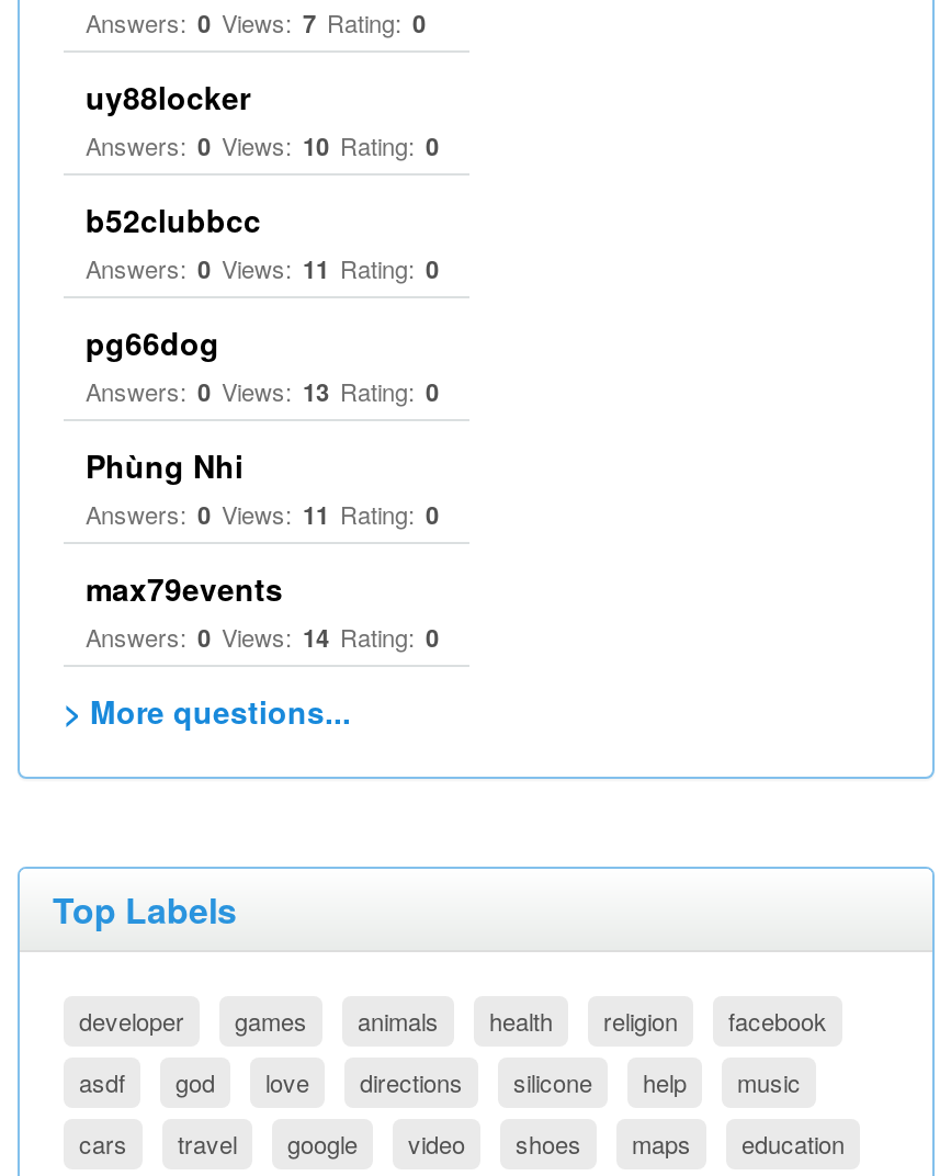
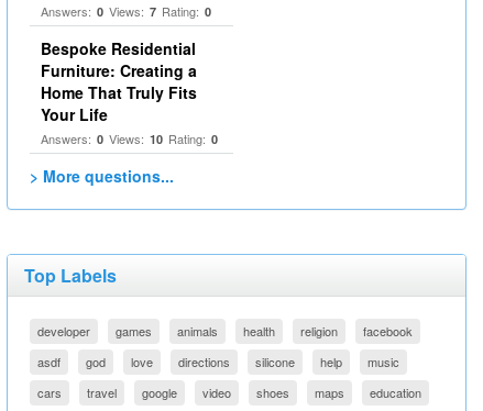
- uy88locker
+ Bespoke Residential
+ Furniture: Creating a
+ Home That Truly Fits
+ Your Life

moved down: Answers: 0 Views: 10 Rating: 0

- b52clubbcc
- Answers: 0 Views: 11 Rating: 0
- pg66dog
- Answers: 0 Views: 13 Rating: 0
- Phùng Nhi
- Answers: 0 Views: 11 Rating: 0
- max79events
- Answers: 0 Views: 14 Rating: 0
